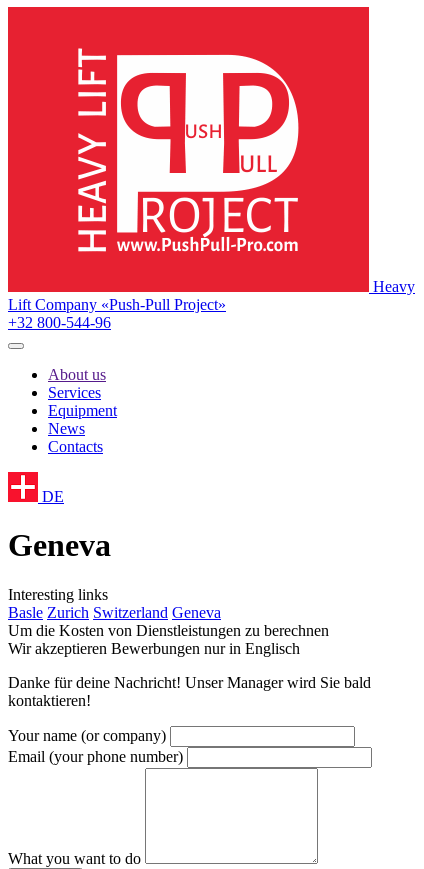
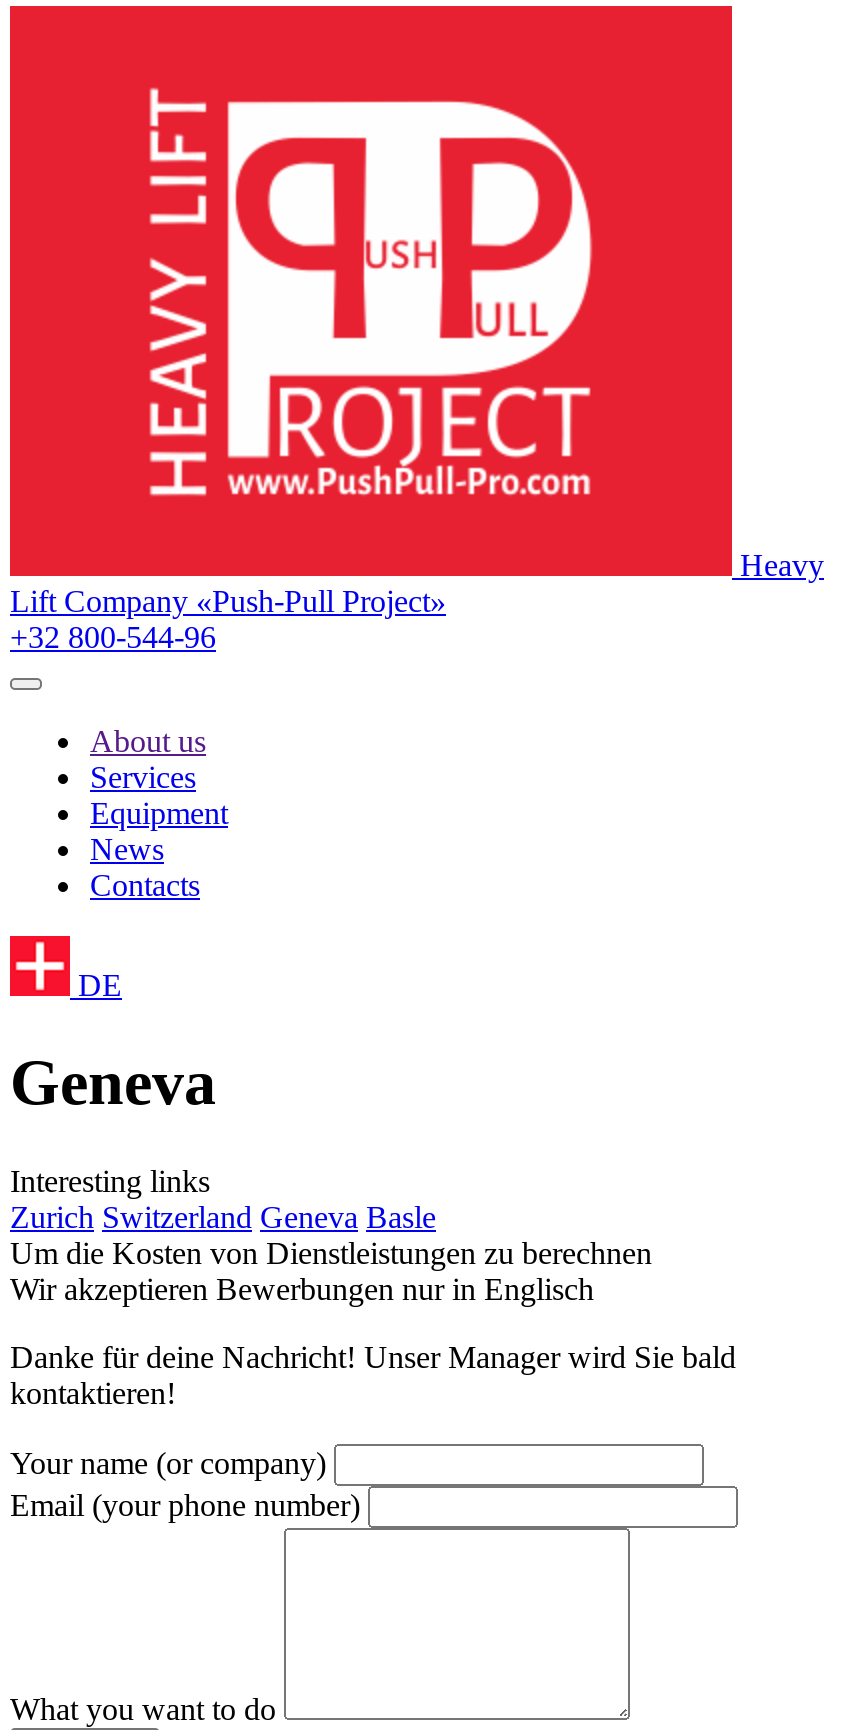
- Basle Zurich Switzerland Geneva
+ Zurich Switzerland Geneva Basle
